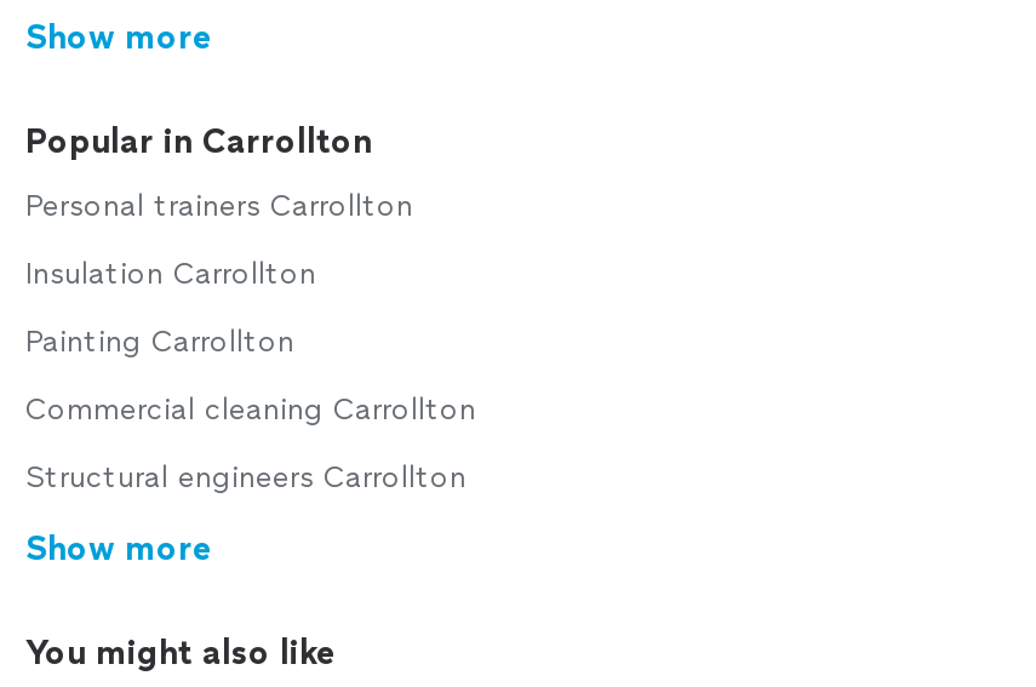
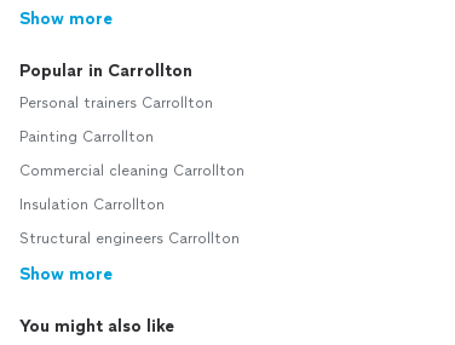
moved down: Insulation Carrollton

moved up: Painting Carrollton | Commercial cleaning Carrollton
